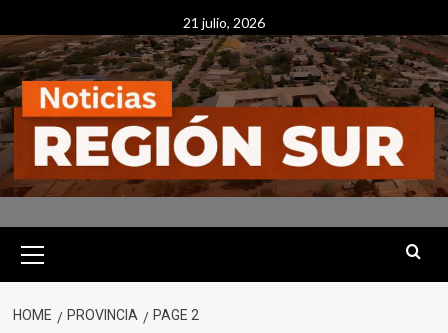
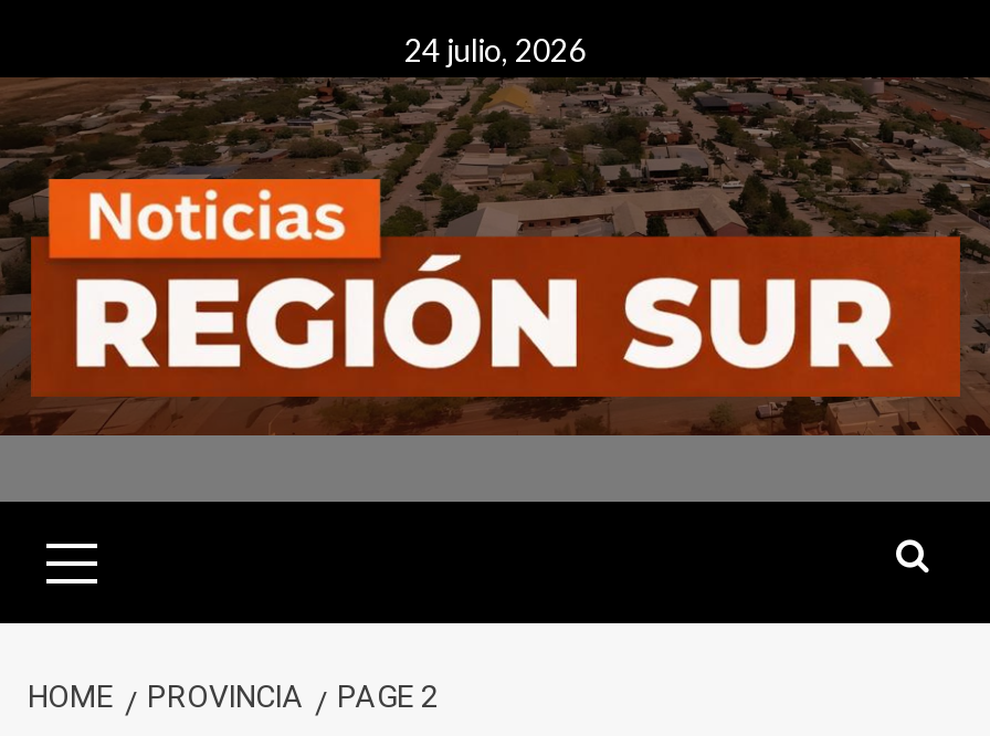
- 21 julio, 2026
+ 24 julio, 2026
